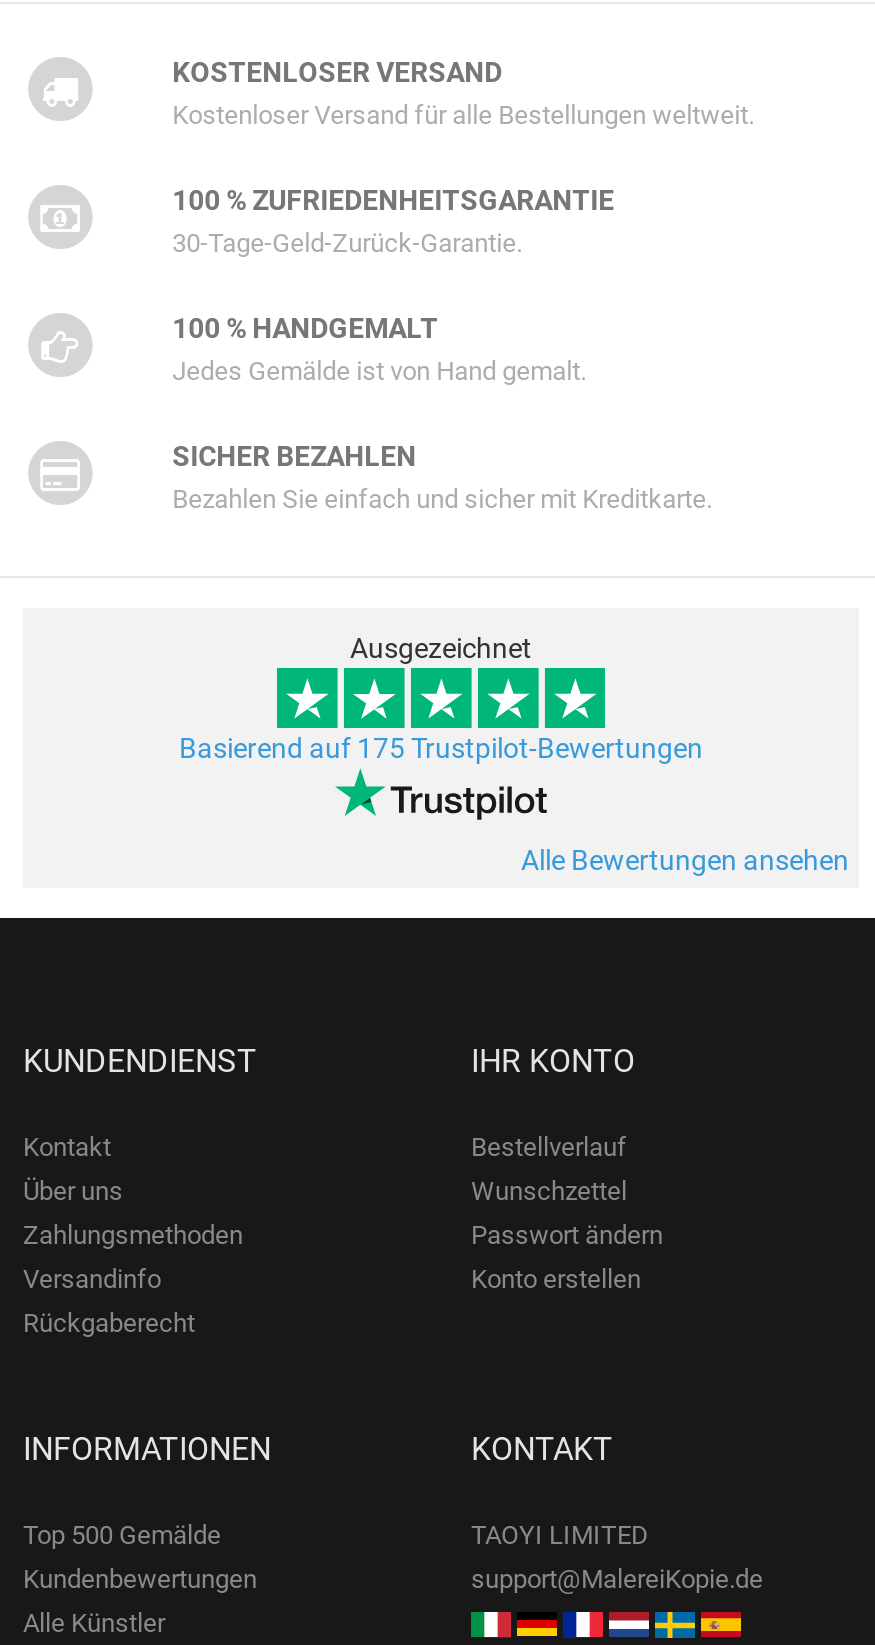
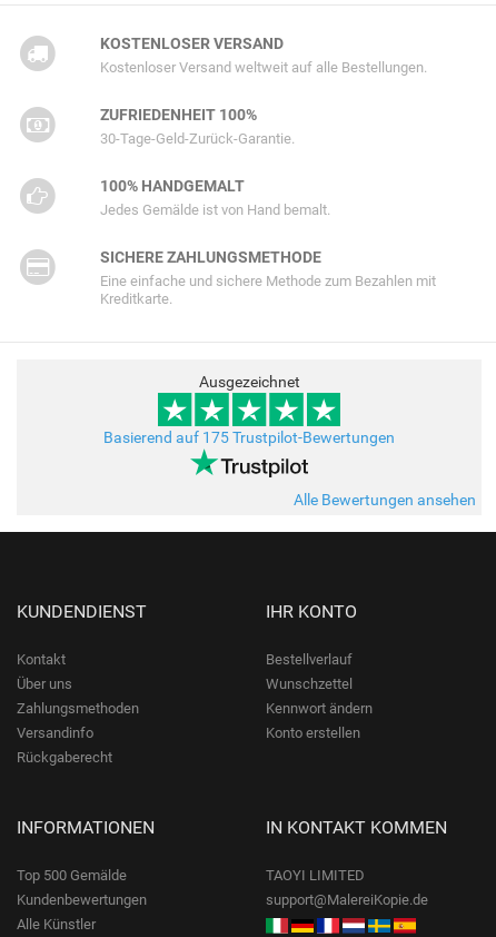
- Kostenloser Versand für alle Bestellungen weltweit.
+ Kostenloser Versand weltweit auf alle Bestellungen.

- 100 % ZUFRIEDENHEITSGARANTIE
+ ZUFRIEDENHEIT 100%

- 100 % HANDGEMALT
- Jedes Gemälde ist von Hand gemalt.
+ 100% HANDGEMALT
+ Jedes Gemälde ist von Hand bemalt.

- SICHER BEZAHLEN
- Bezahlen Sie einfach und sicher mit Kreditkarte.
+ SICHERE ZAHLUNGSMETHODE
+ Eine einfache und sichere Methode zum Bezahlen mit
+ Kreditkarte.

- Passwort ändern
+ Kennwort ändern

- KONTAKT
+ IN KONTAKT KOMMEN
